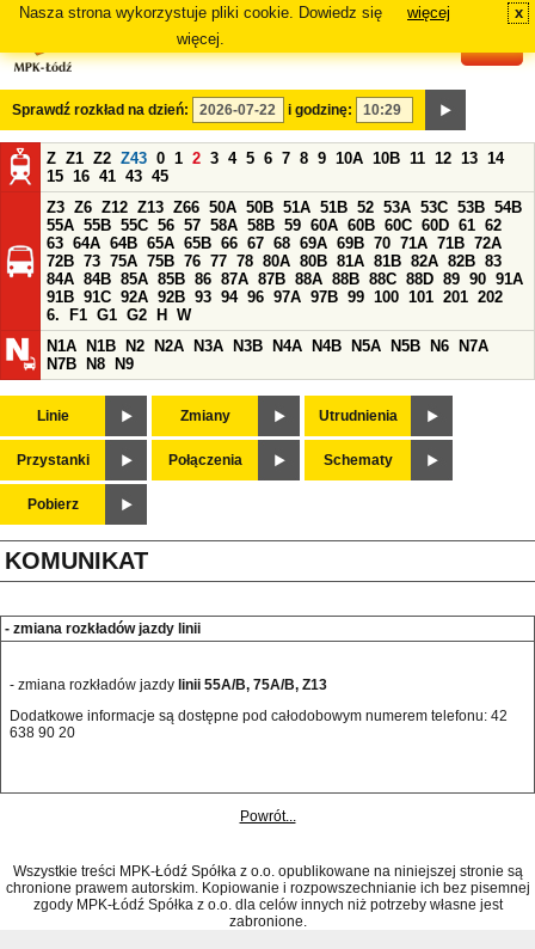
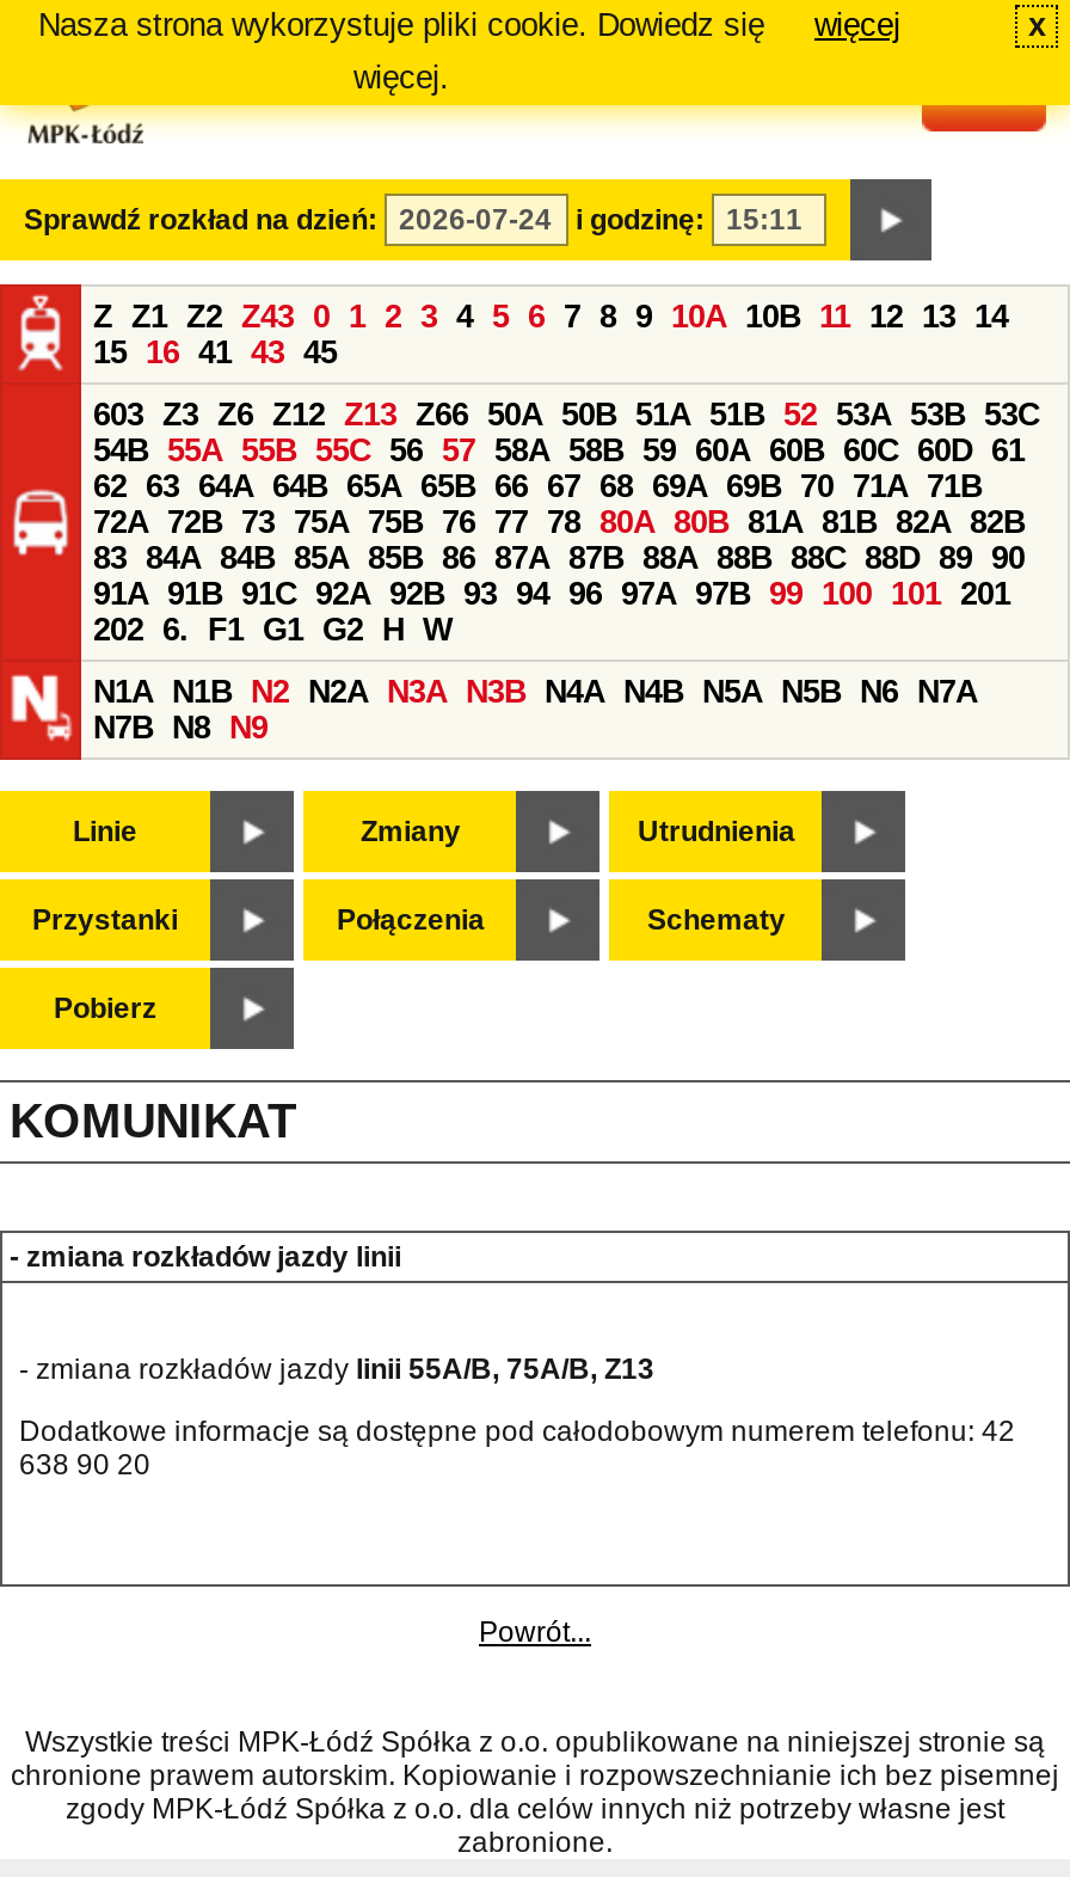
- Z3 Z6 Z12 Z13 Z66 50A 50B 51A 51B 52 53A 53C 53B 54B
- 55A 55B 55C 56 57 58A 58B 59 60A 60B 60C 60D 61 62
- 63 64A 64B 65A 65B 66 67 68 69A 69B 70 71A 71B 72A
- 72B 73 75A 75B 76 77 78 80A 80B 81A 81B 82A 82B 83
- 84A 84B 85A 85B 86 87A 87B 88A 88B 88C 88D 89 90 91A
- 91B 91C 92A 92B 93 94 96 97A 97B 99 100 101 201 202
- 6. F1 G1 G2 H W
+ 603 Z3 Z6 Z12 Z13 Z66 50A 50B 51A 51B 52 53A 53B 53C
+ 54B 55A 55B 55C 56 57 58A 58B 59 60A 60B 60C 60D 61
+ 62 63 64A 64B 65A 65B 66 67 68 69A 69B 70 71A 71B
+ 72A 72B 73 75A 75B 76 77 78 80A 80B 81A 81B 82A 82B
+ 83 84A 84B 85A 85B 86 87A 87B 88A 88B 88C 88D 89 90
+ 91A 91B 91C 92A 92B 93 94 96 97A 97B 99 100 101 201
+ 202 6. F1 G1 G2 H W
